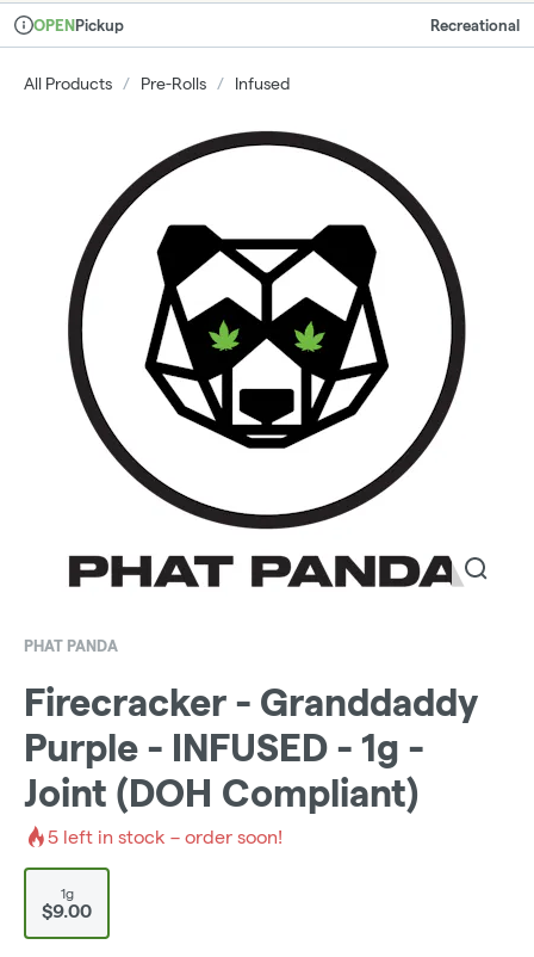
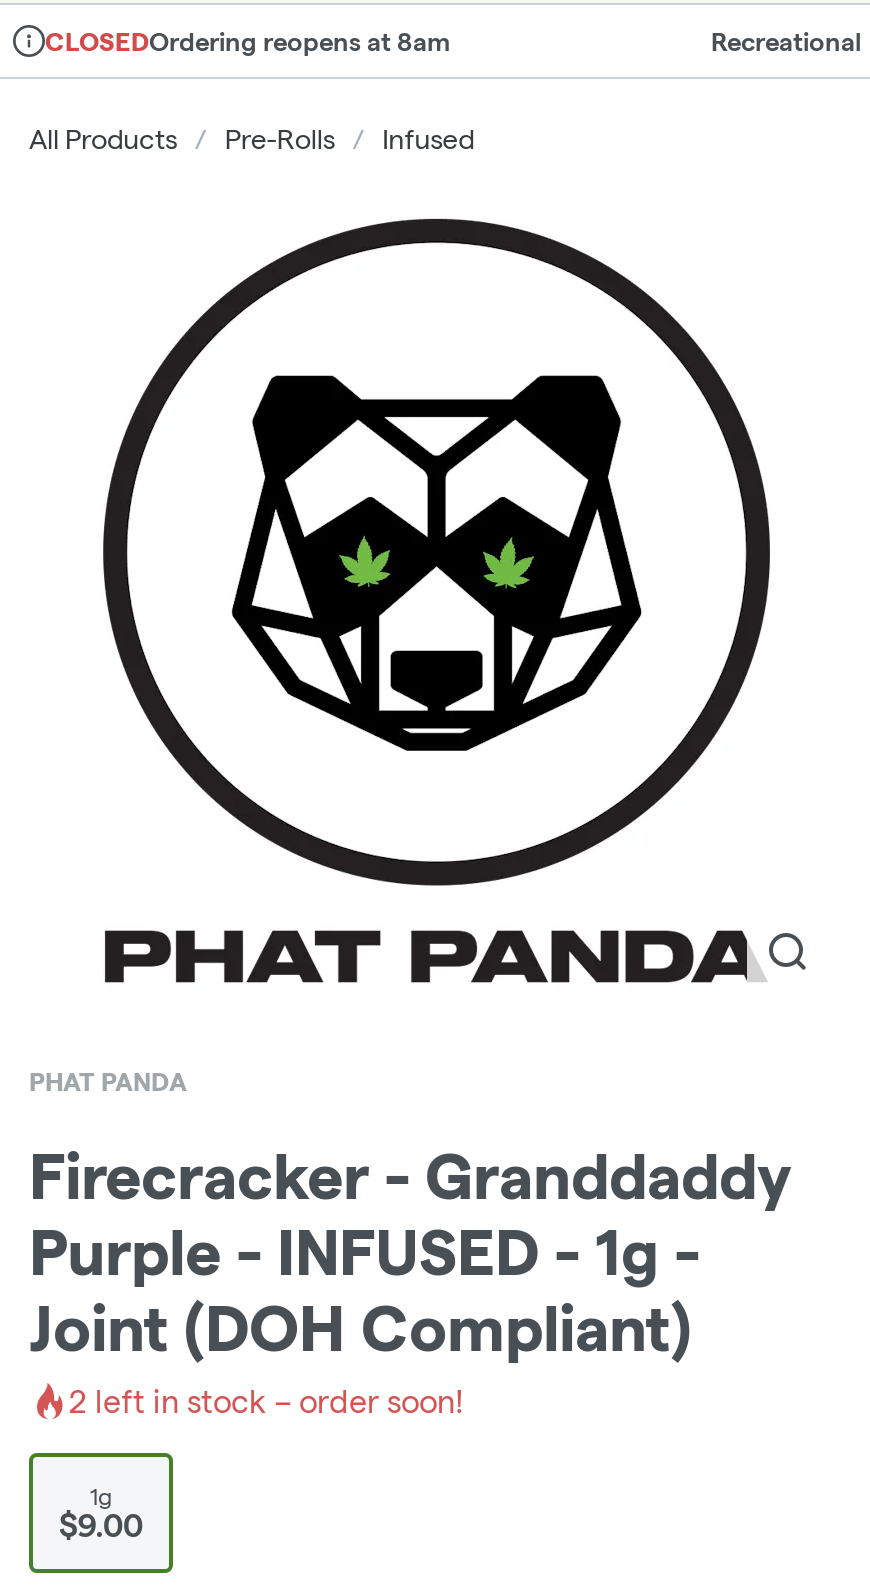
- OPENPickup
+ CLOSEDOrdering reopens at 8am

- 5 left in stock – order soon!
+ 2 left in stock – order soon!
